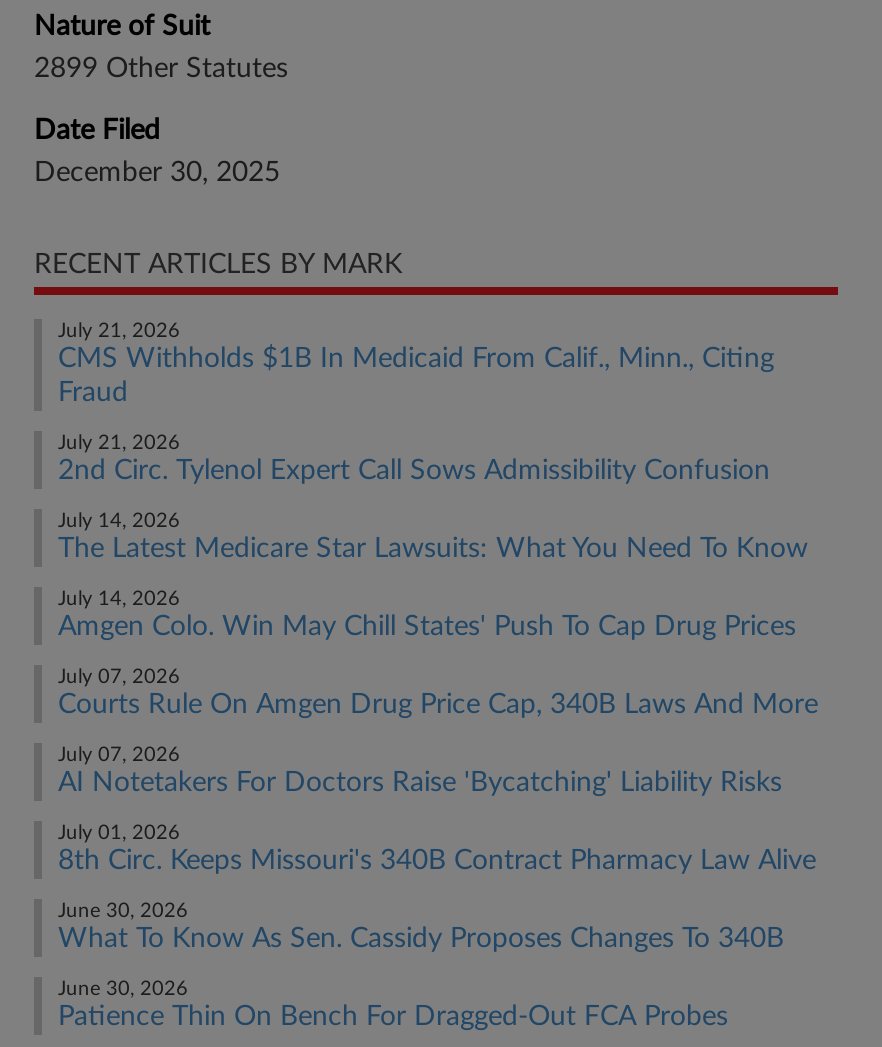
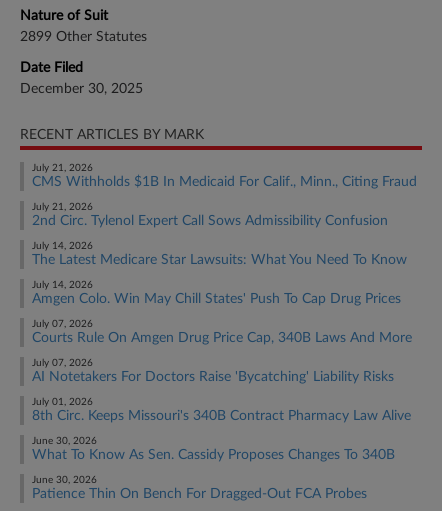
- CMS Withholds $1B In Medicaid From Calif., Minn., Citing
- Fraud
+ CMS Withholds $1B In Medicaid For Calif., Minn., Citing Fraud
